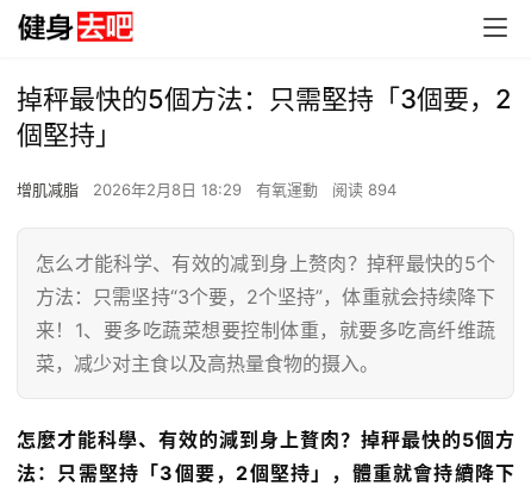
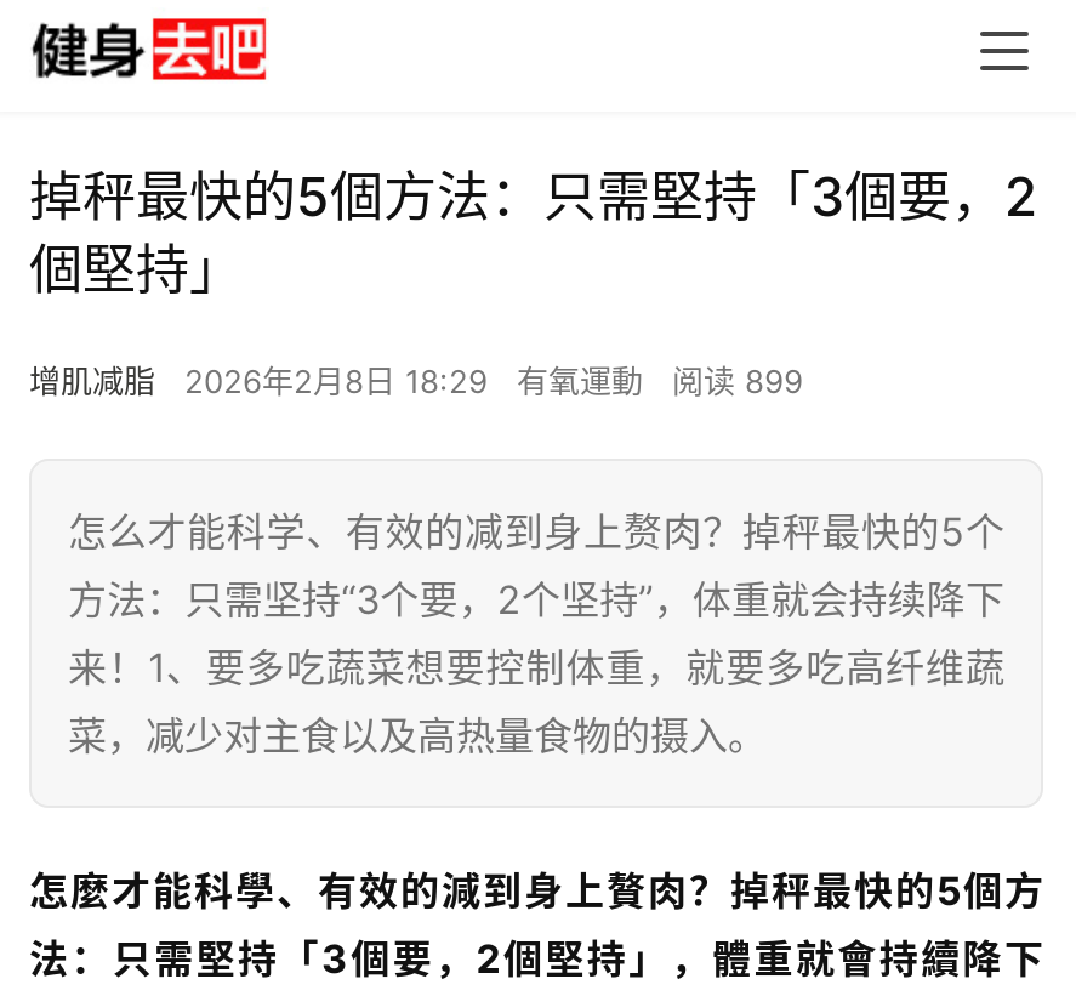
- 增肌减脂 2026年2月8日 18:29 有氧運動 阅读 894
+ 增肌减脂 2026年2月8日 18:29 有氧運動 阅读 899
